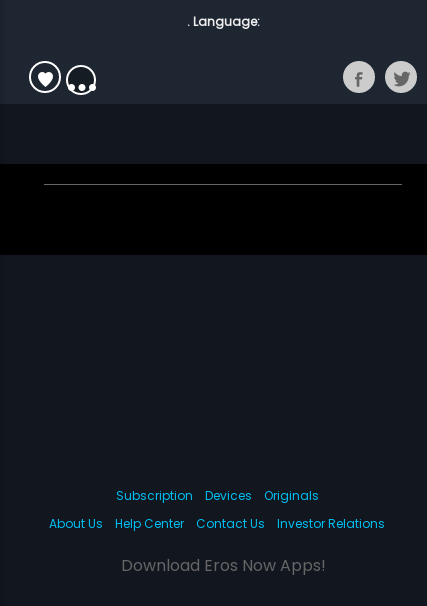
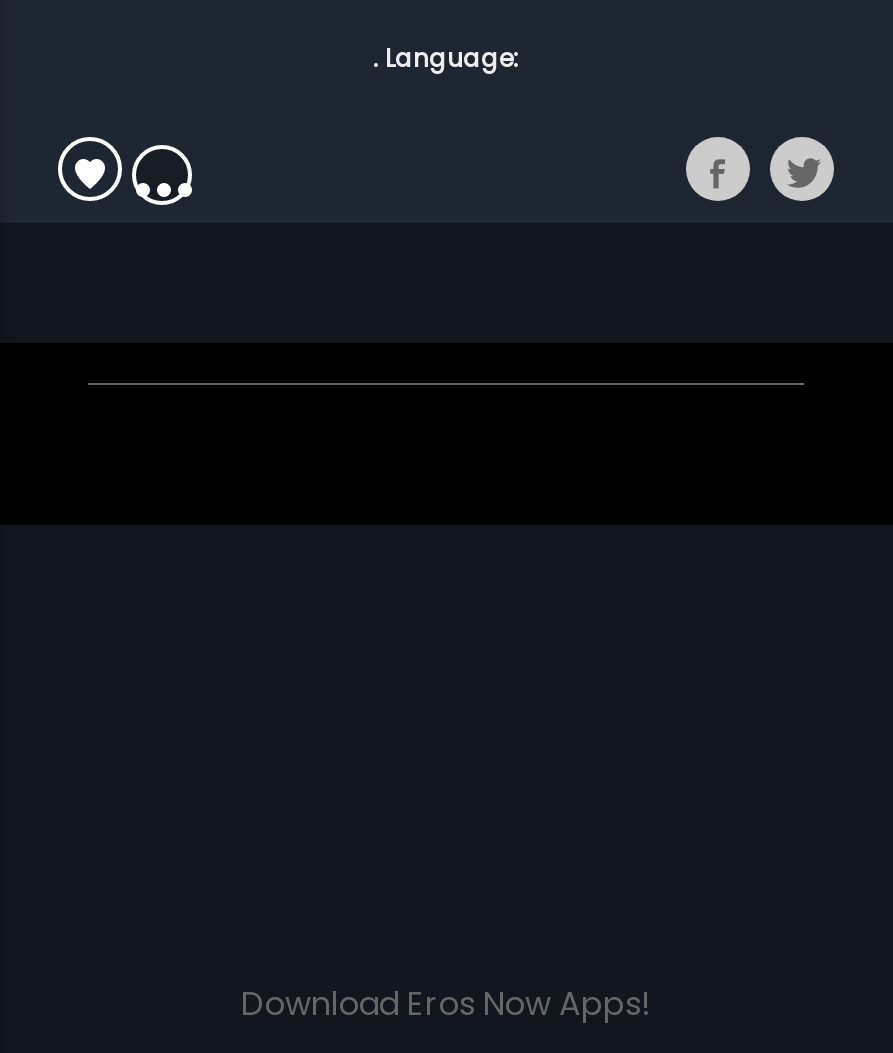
- Subscription
- Devices
- Originals
- About Us
- Help Center
- Contact Us
- Investor Relations
